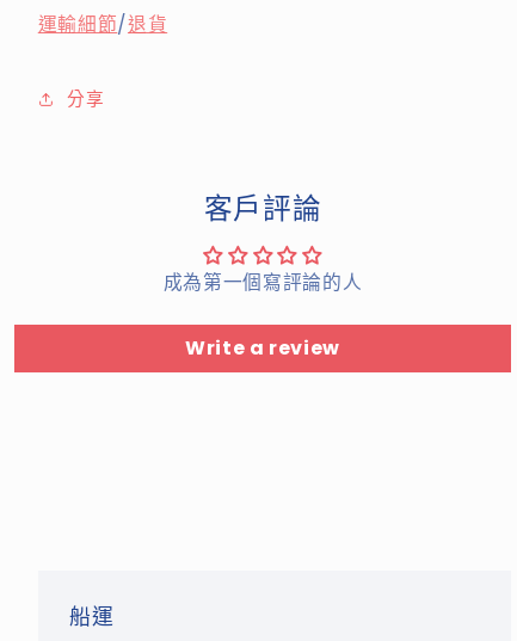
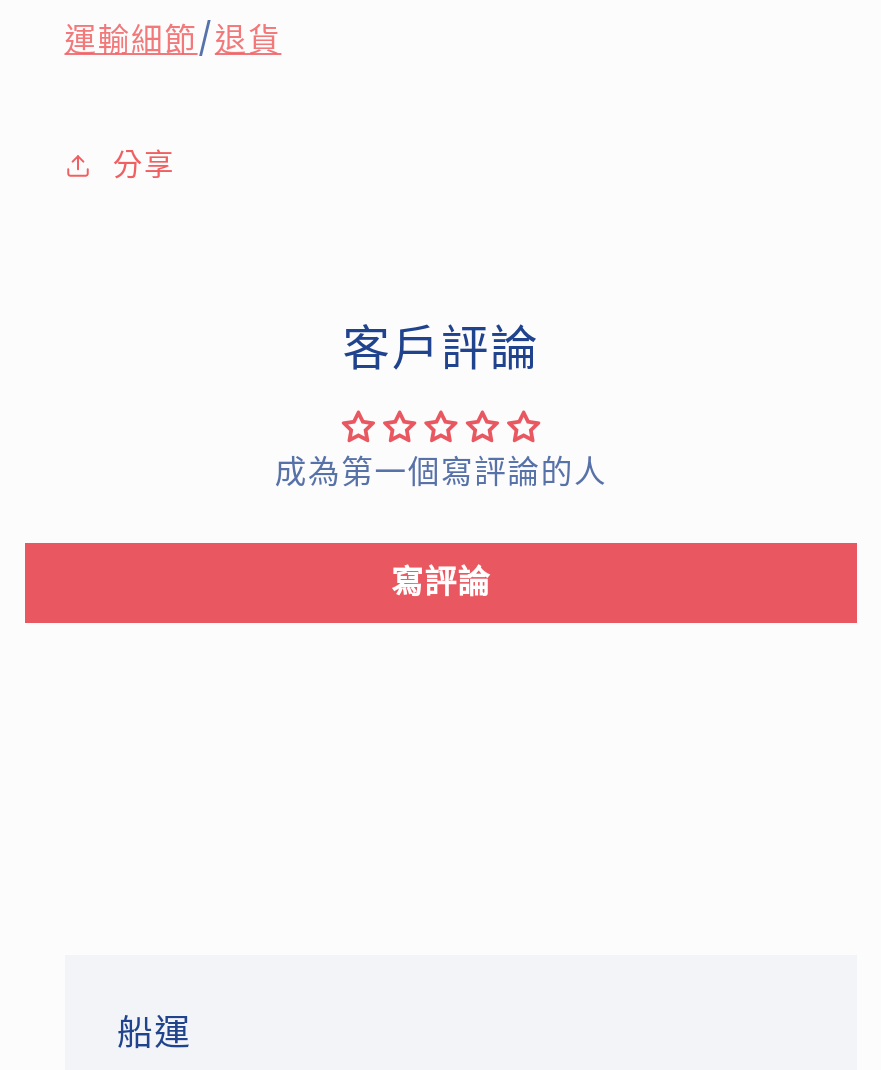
- Write a review
+ 寫評論
